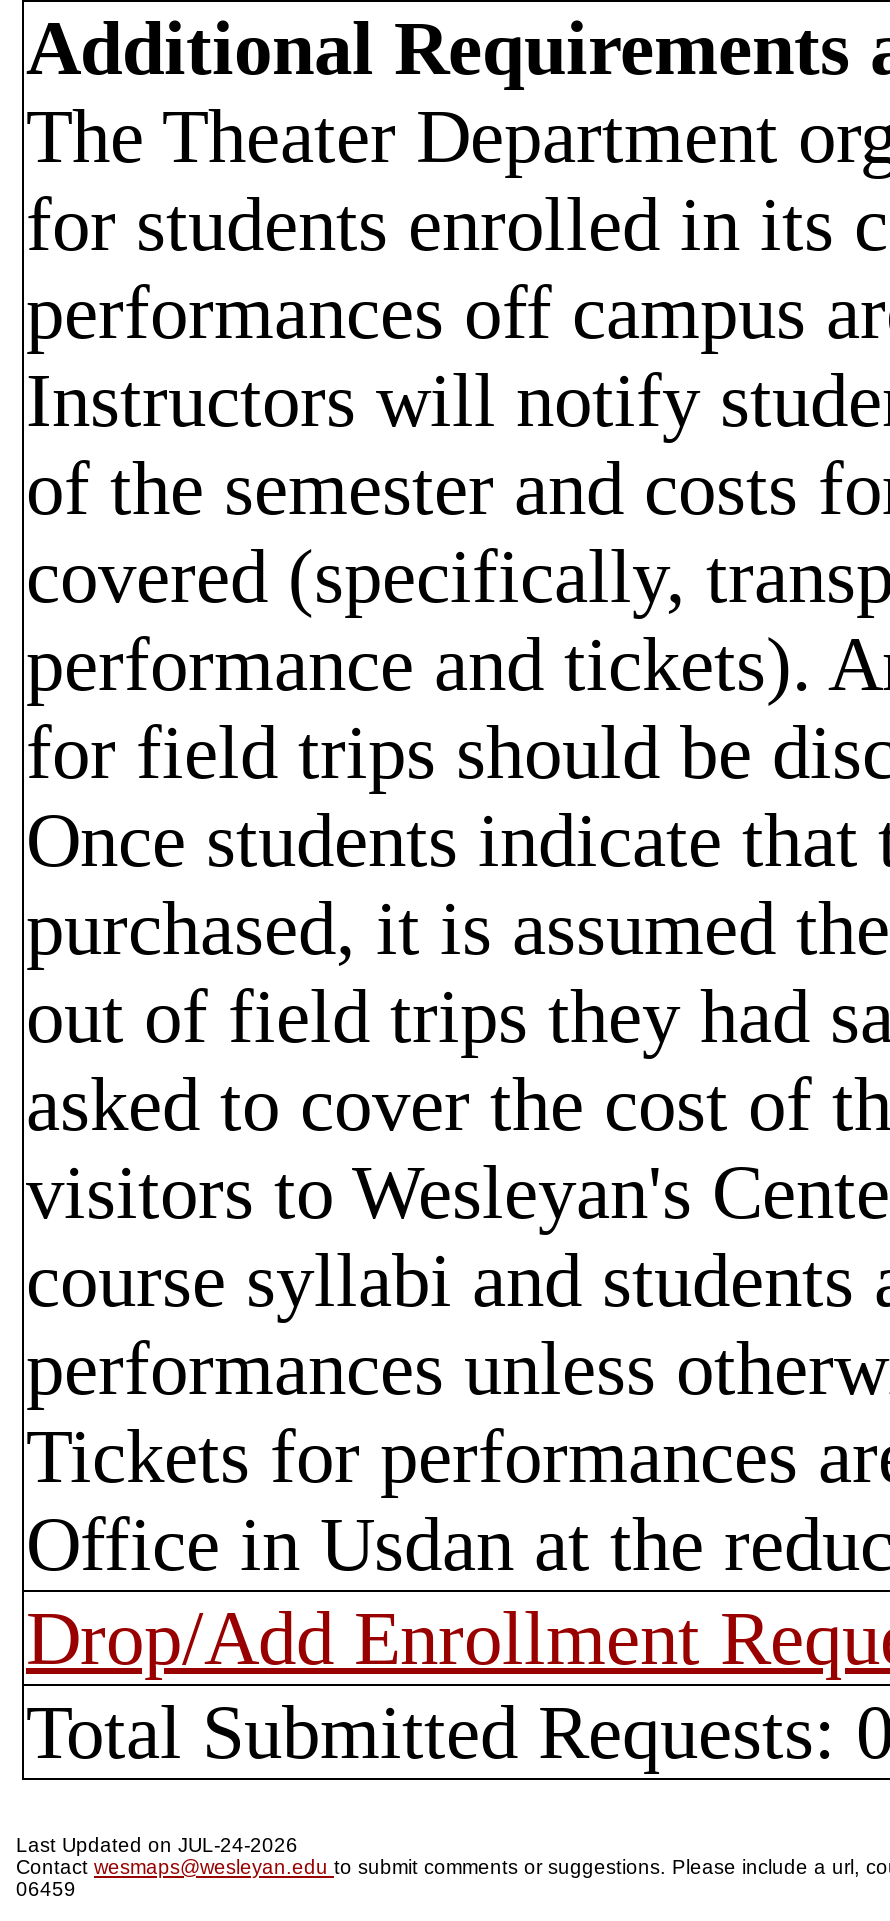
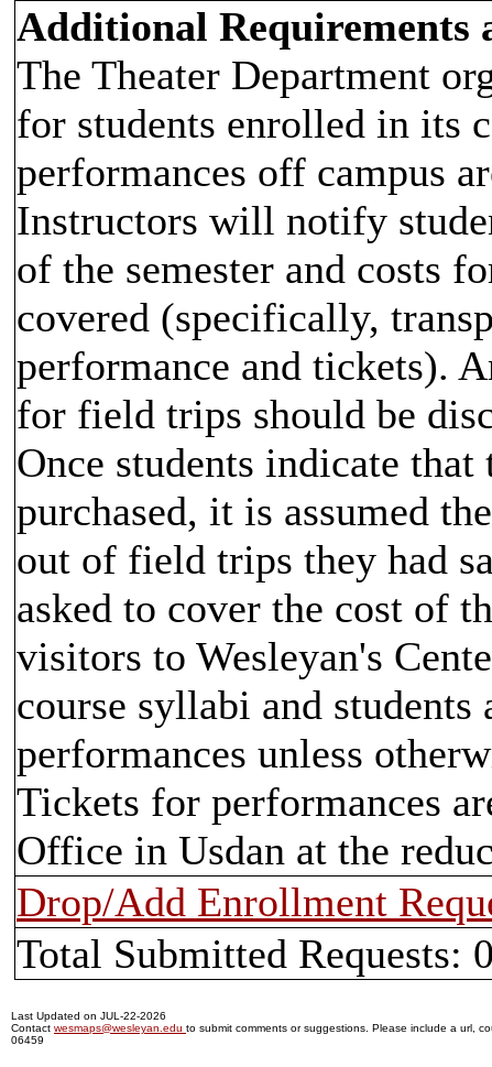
- Last Updated on JUL-24-2026
+ Last Updated on JUL-22-2026
